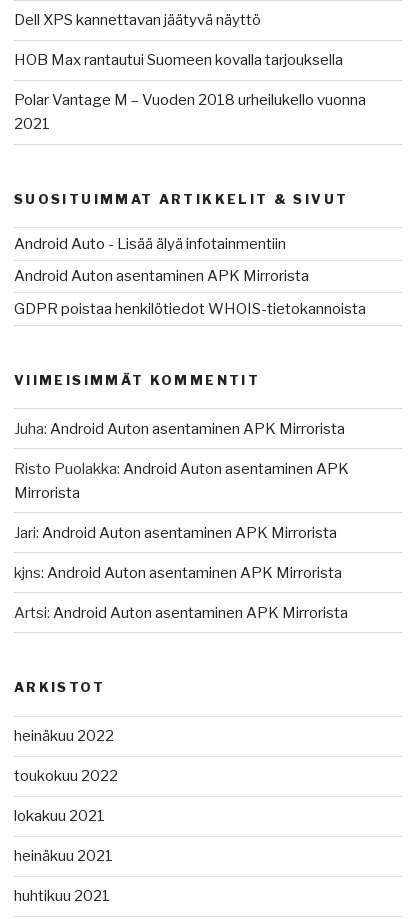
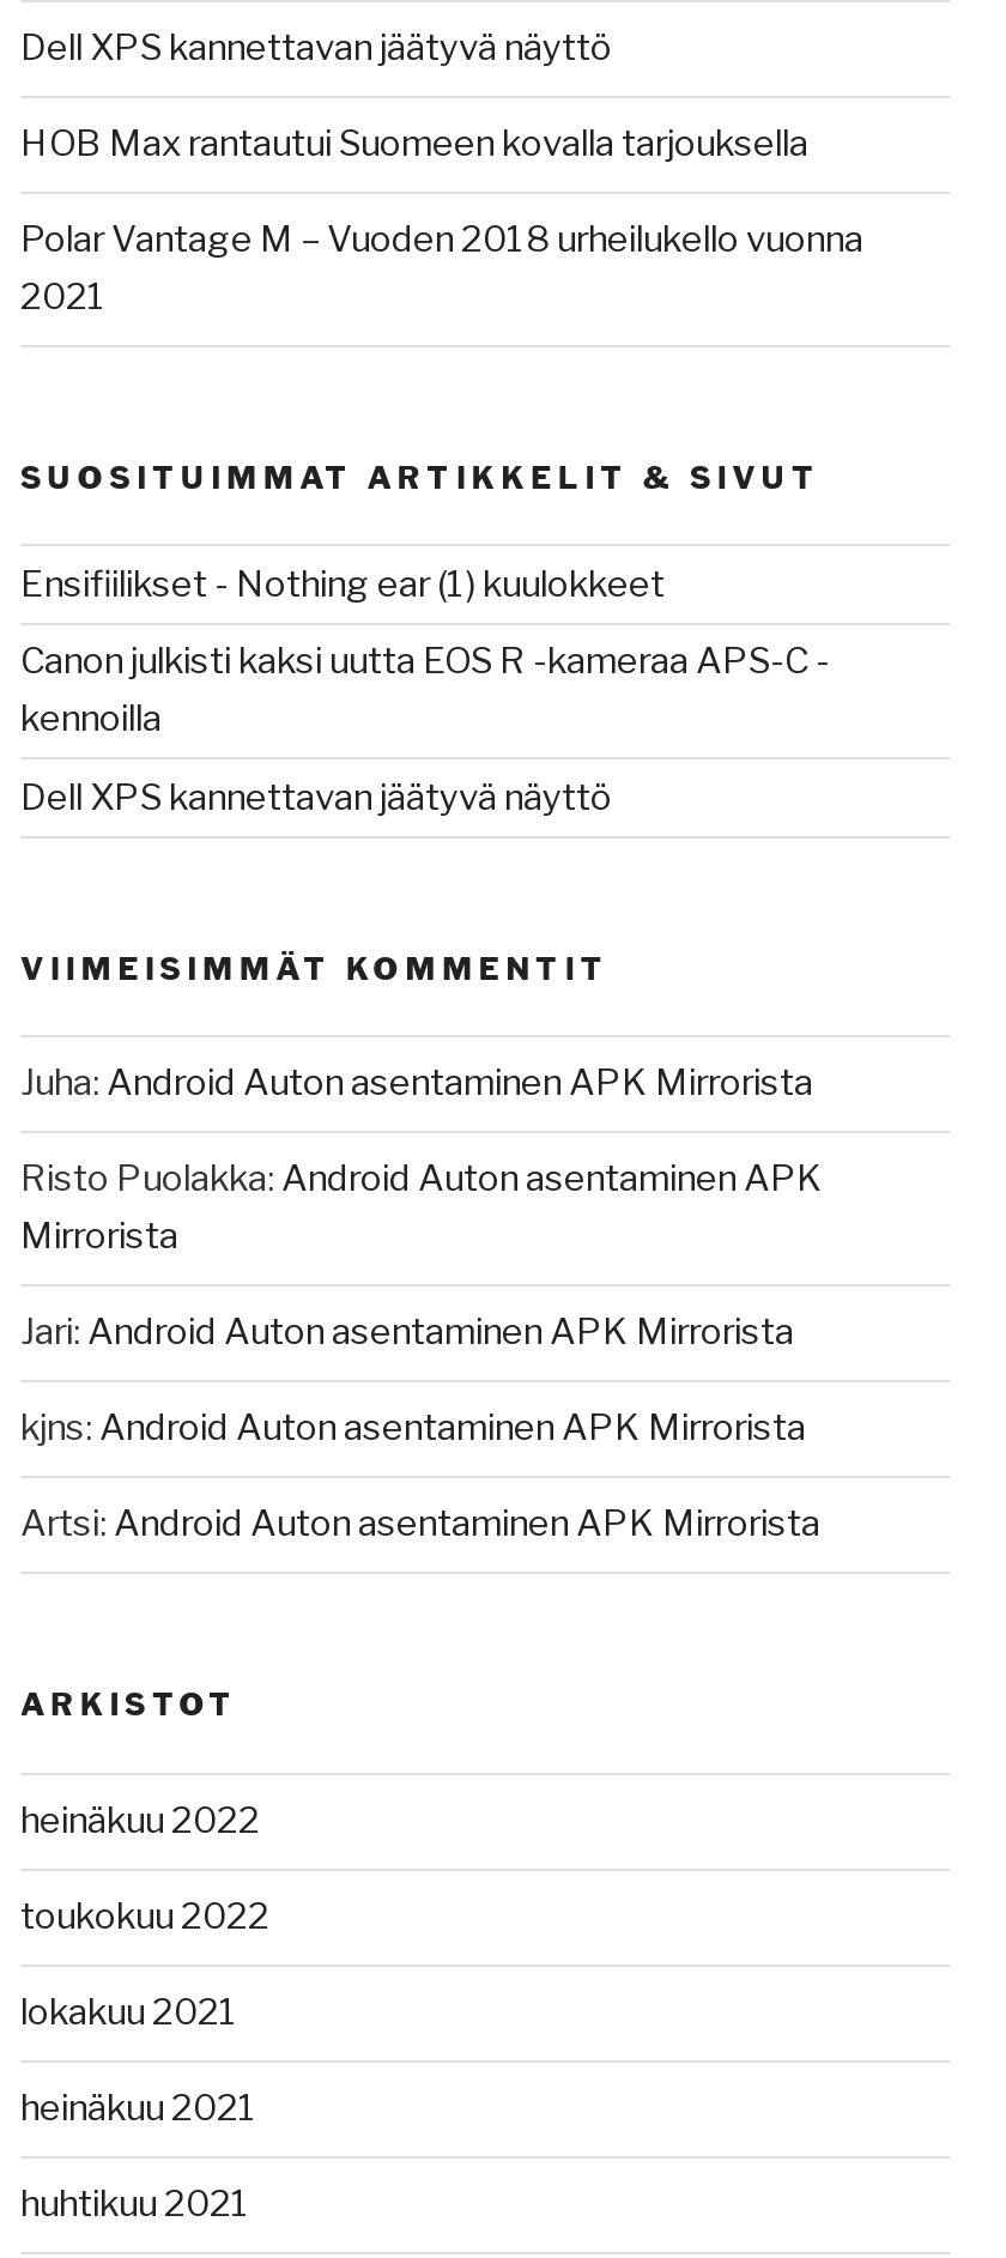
- Android Auto - Lisää älyä infotainmentiin
+ Ensifiilikset - Nothing ear (1) kuulokkeet

- Android Auton asentaminen APK Mirrorista
+ Canon julkisti kaksi uutta EOS R -kameraa APS-C -
+ kennoilla

- GDPR poistaa henkilötiedot WHOIS-tietokannoista
+ Dell XPS kannettavan jäätyvä näyttö
